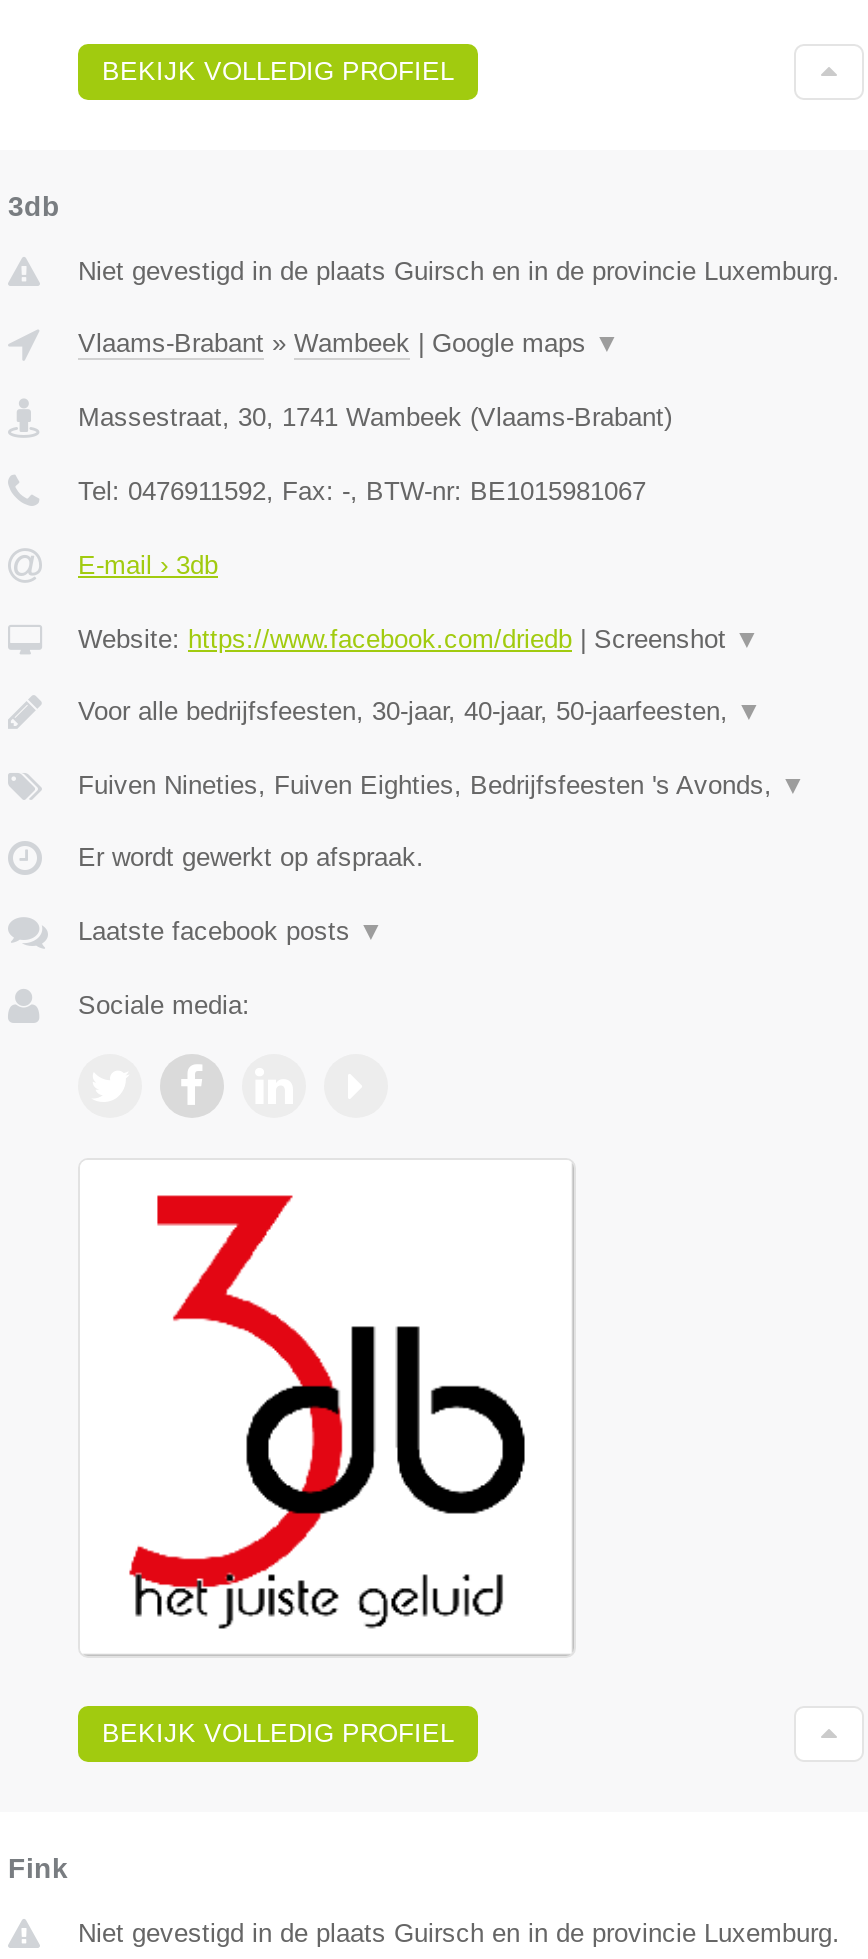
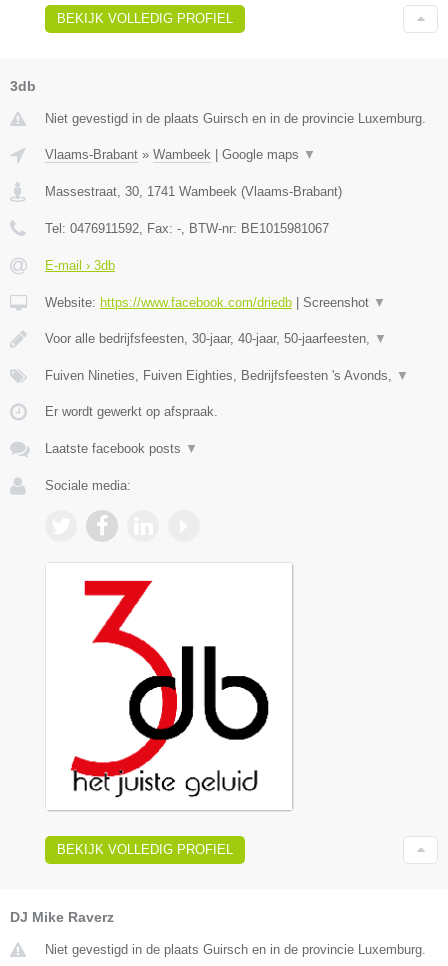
- Fink
+ DJ Mike Raverz
